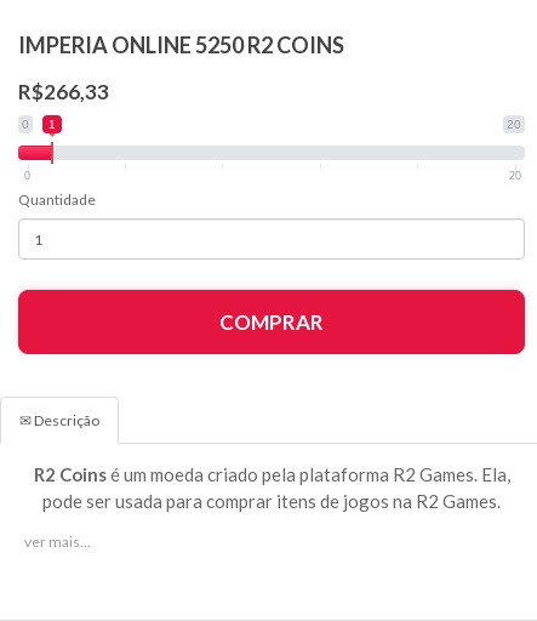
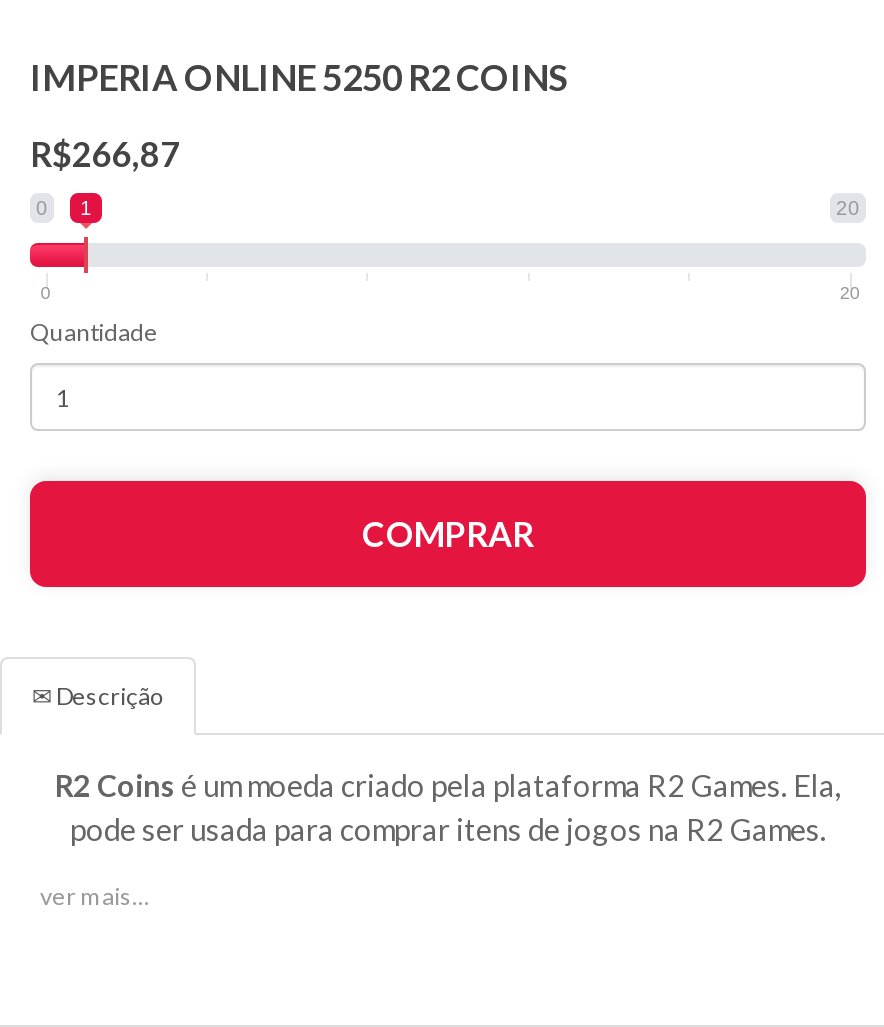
- R$266,33
+ R$266,87
